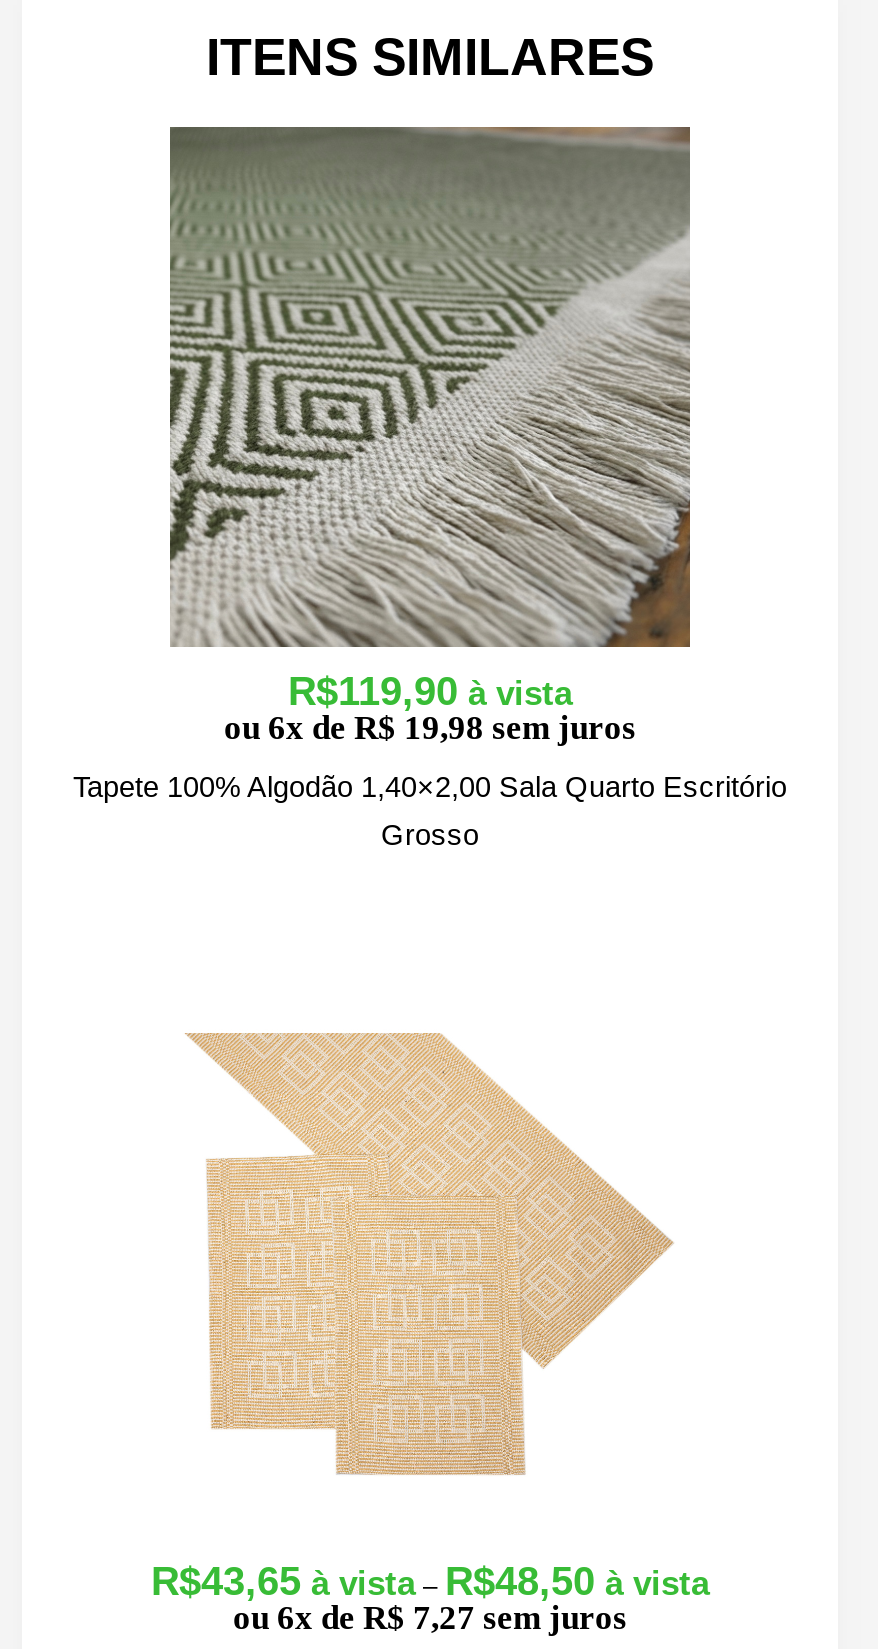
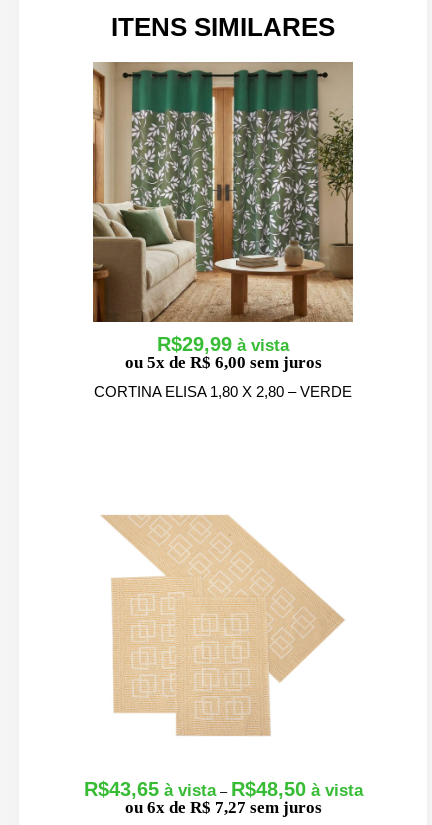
- [image]
- R$119,90
- ou 6x de R$ 19,98 sem juros
- Tapete 100% Algodão 1,40×2,00 Sala Quarto Escritório
- Grosso
+ [image]
+ R$29,99
+ ou 5x de R$ 6,00 sem juros
+ CORTINA ELISA 1,80 X 2,80 – VERDE
